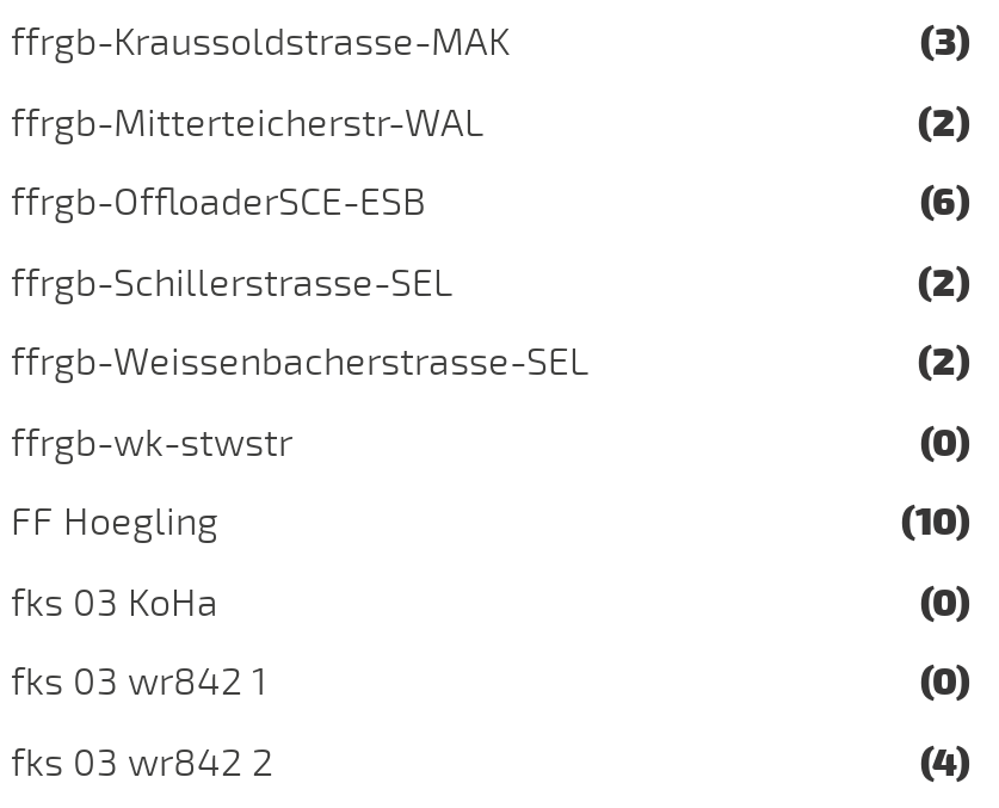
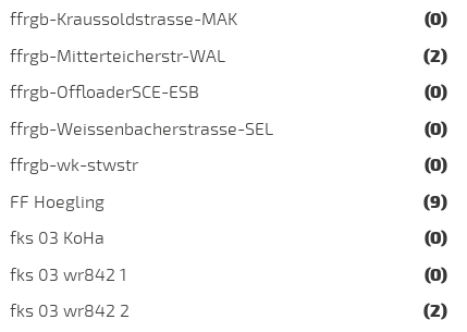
- (3)
+ (0)

- (6)
- ffrgb-Schillerstrasse-SEL
- (2)
+ (0)

- (2)
+ (0)

- (10)
+ (9)

- (4)
+ (2)
